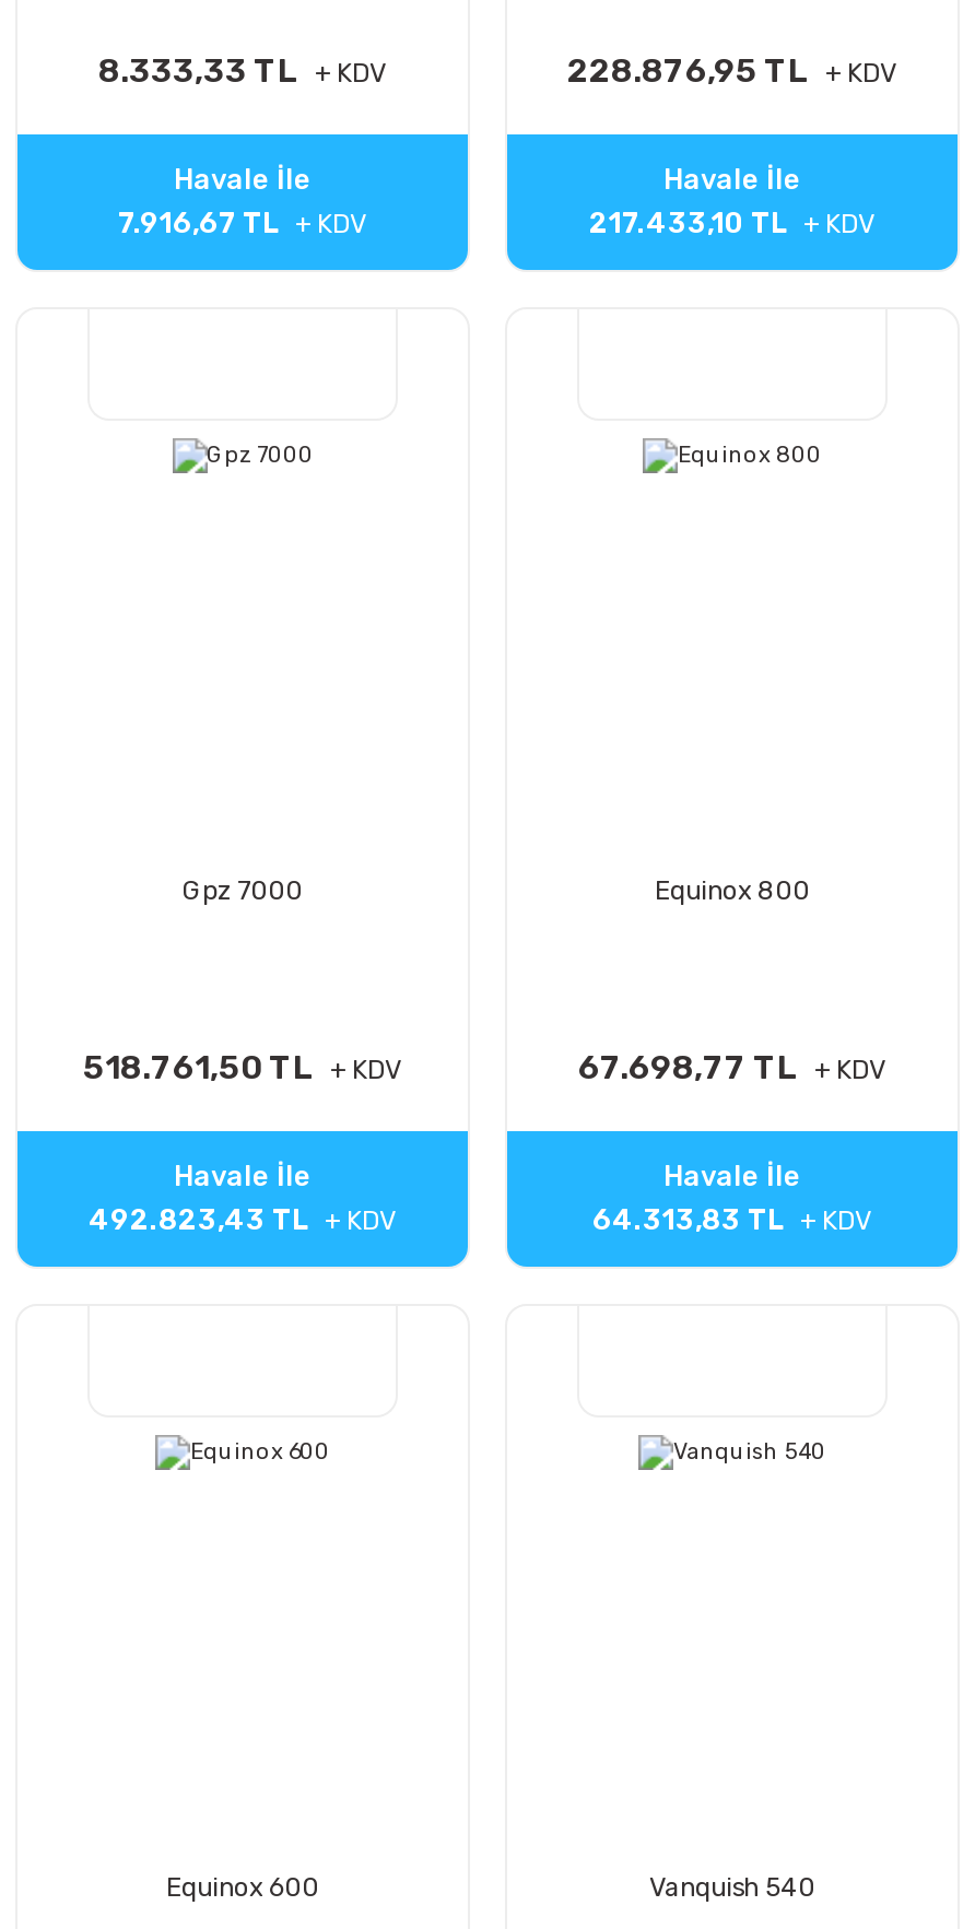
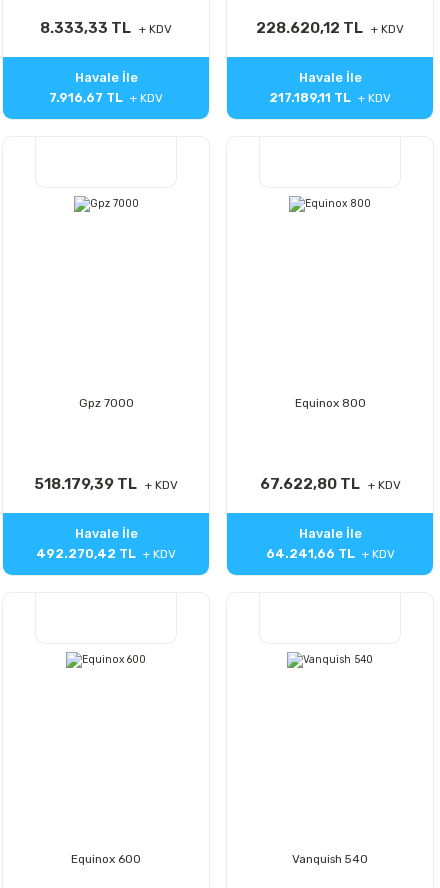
- 228.876,95 TL
+ 228.620,12 TL

- 217.433,10 TL
+ 217.189,11 TL

- 518.761,50 TL
+ 518.179,39 TL

- 67.698,77 TL
+ 67.622,80 TL

- 492.823,43 TL
+ 492.270,42 TL

- 64.313,83 TL
+ 64.241,66 TL
